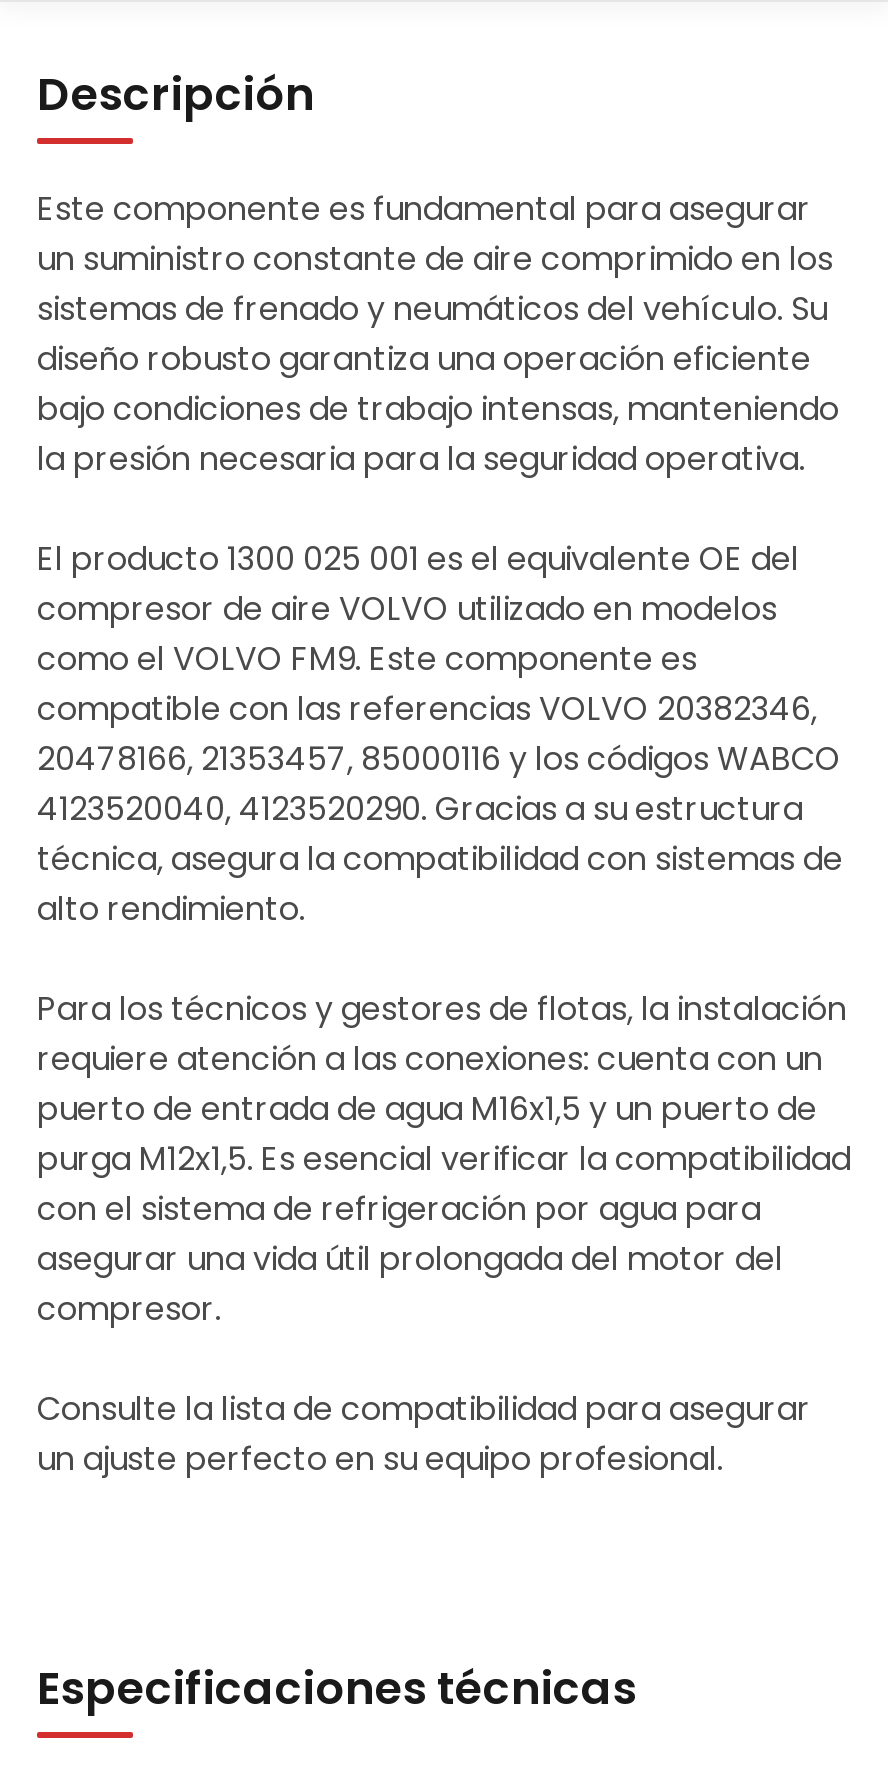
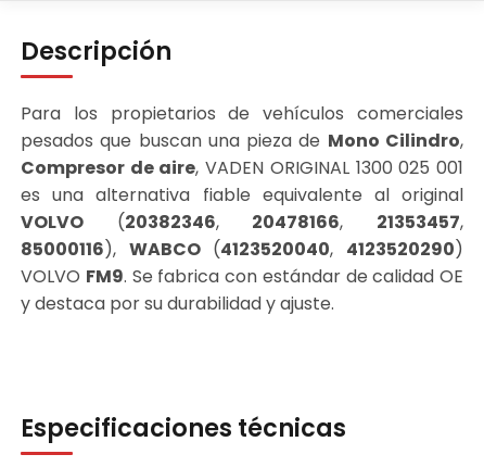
- Este componente es fundamental para asegurar
- un suministro constante de aire comprimido en los
- sistemas de frenado y neumáticos del vehículo. Su
- diseño robusto garantiza una operación eficiente
- bajo condiciones de trabajo intensas, manteniendo
- la presión necesaria para la seguridad operativa.
- El producto 1300 025 001 es el equivalente OE del
- compresor de aire VOLVO utilizado en modelos
- como el VOLVO FM9. Este componente es
- compatible con las referencias VOLVO 20382346,
- 20478166, 21353457, 85000116 y los códigos WABCO
- 4123520040, 4123520290. Gracias a su estructura
- técnica, asegura la compatibilidad con sistemas de
- alto rendimiento.
- Para los técnicos y gestores de flotas, la instalación
- requiere atención a las conexiones: cuenta con un
- puerto de entrada de agua M16x1,5 y un puerto de
- purga M12x1,5. Es esencial verificar la compatibilidad
- con el sistema de refrigeración por agua para
- asegurar una vida útil prolongada del motor del
- compresor.
- Consulte la lista de compatibilidad para asegurar
- un ajuste perfecto en su equipo profesional.
+ Para los propietarios de vehículos comerciales
+ pesados que buscan una pieza de Mono Cilindro,
+ Compresor de aire, VADEN ORIGINAL 1300 025 001
+ es una alternativa fiable equivalente al original
+ VOLVO (20382346, 20478166, 21353457,
+ 85000116), WABCO (4123520040, 4123520290)
+ VOLVO FM9. Se fabrica con estándar de calidad OE
+ y destaca por su durabilidad y ajuste.
